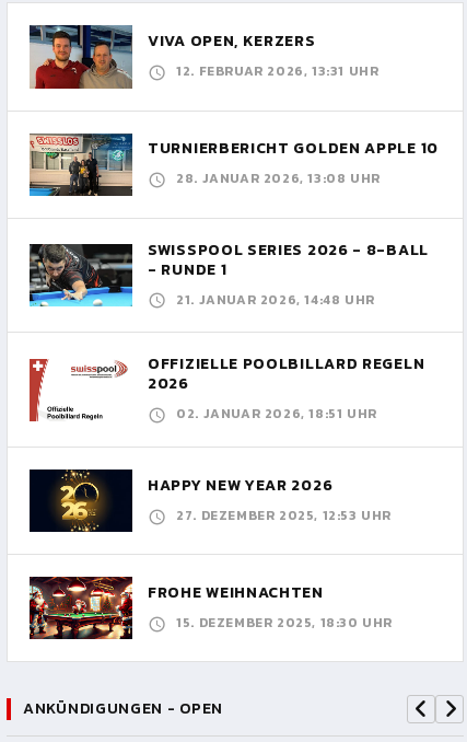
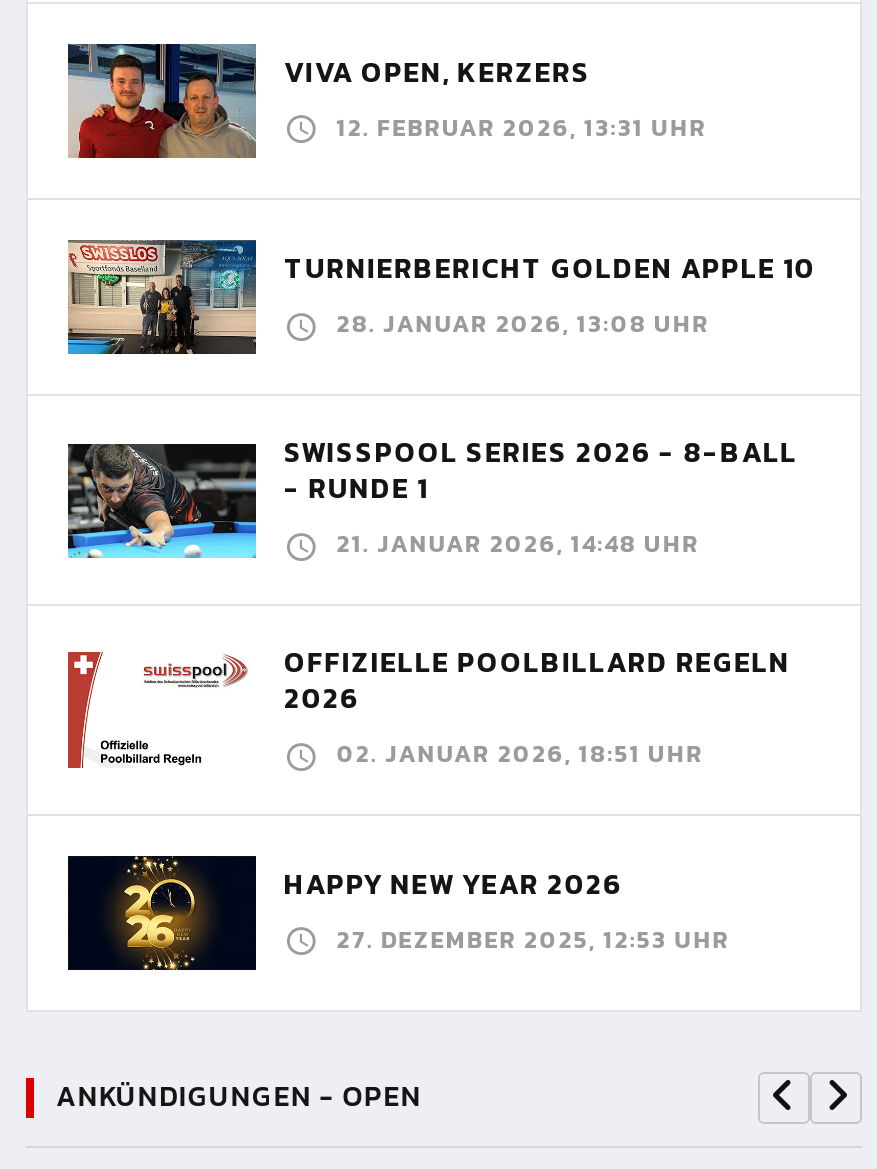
- [image]
- FROHE WEIHNACHTEN
- 15. DEZEMBER 2025, 18:30 UHR
